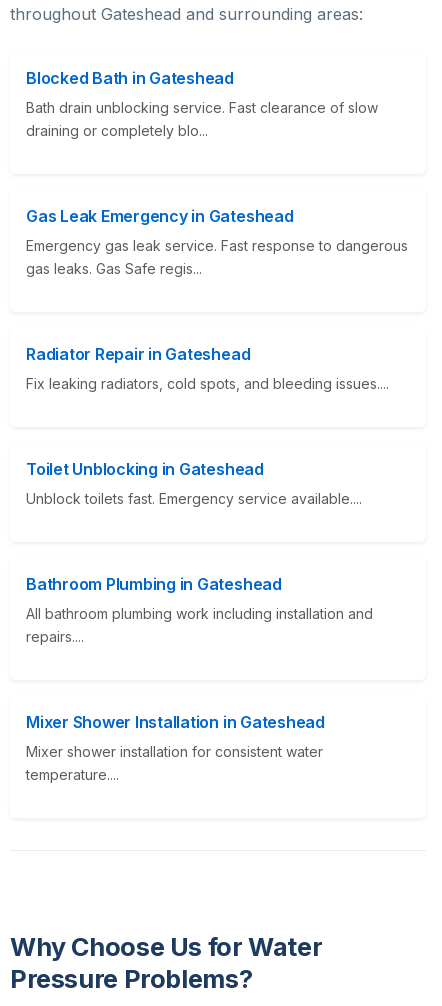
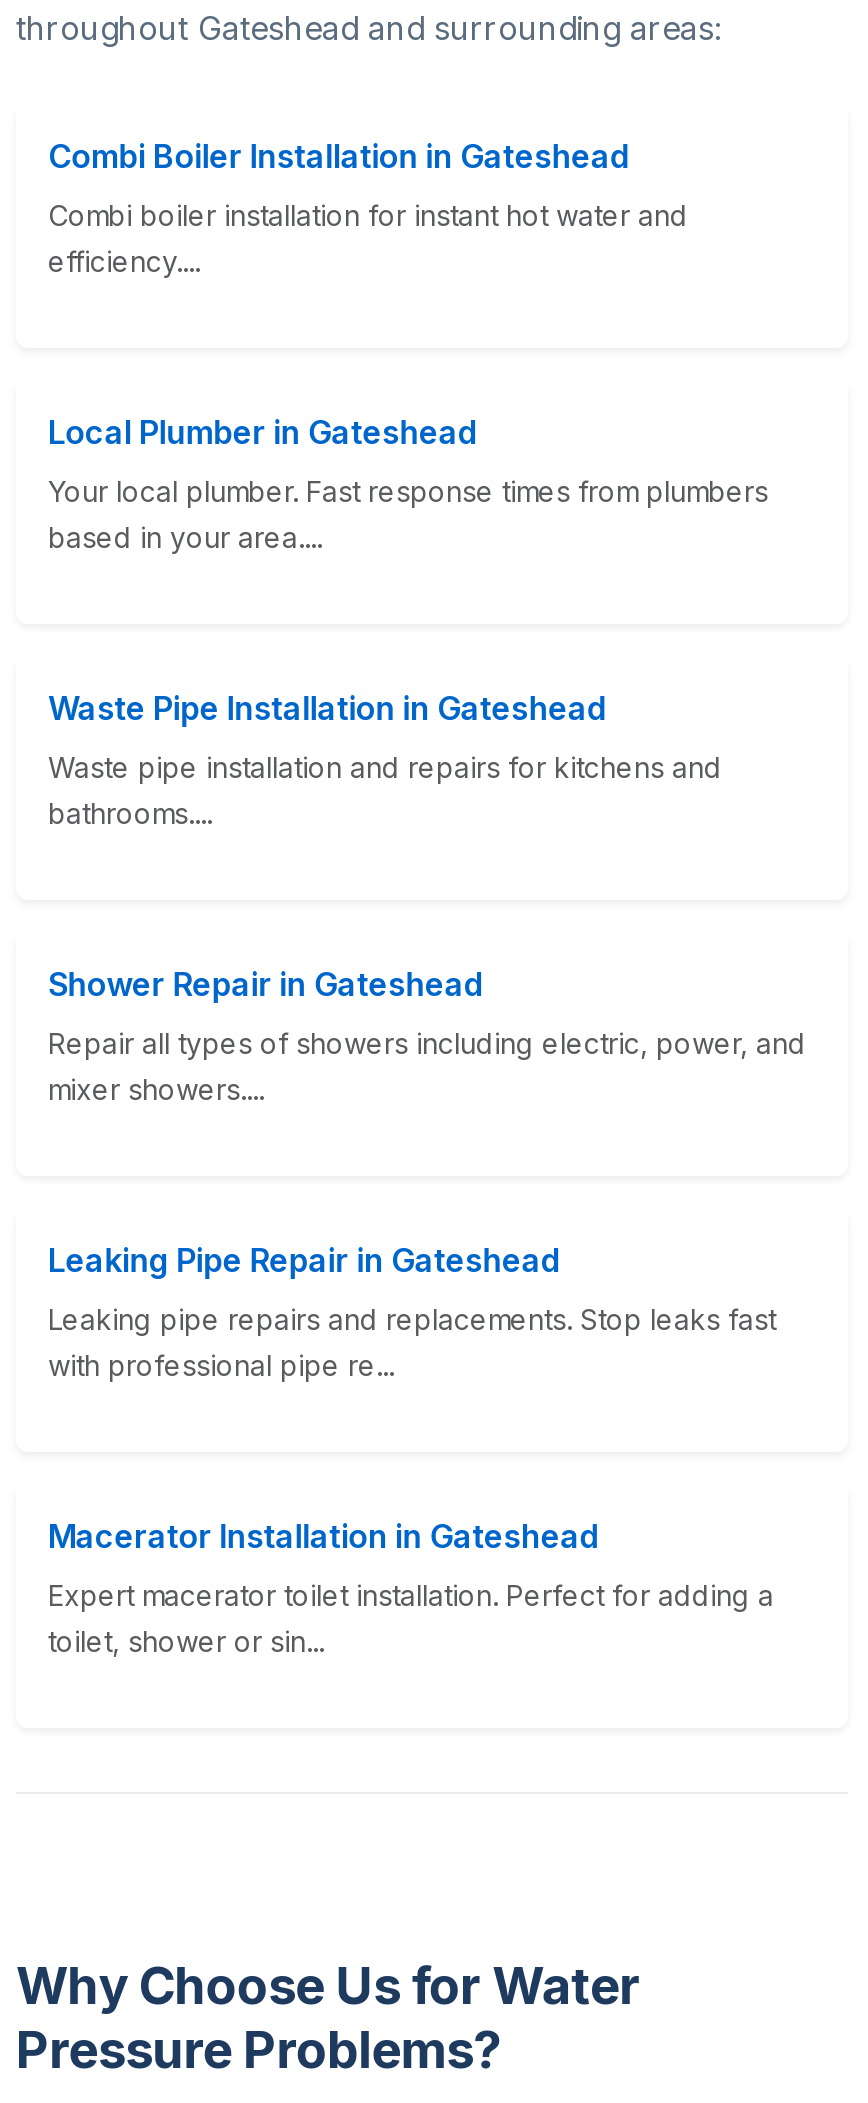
- Blocked Bath in Gateshead
+ Combi Boiler Installation in Gateshead

- Bath drain unblocking service. Fast clearance of slow
- draining or completely blo...
+ Combi boiler installation for instant hot water and
+ efficiency....

- Gas Leak Emergency in Gateshead
+ Local Plumber in Gateshead

- Emergency gas leak service. Fast response to dangerous
- gas leaks. Gas Safe regis...
+ Your local plumber. Fast response times from plumbers
+ based in your area....

- Radiator Repair in Gateshead
+ Waste Pipe Installation in Gateshead

- Fix leaking radiators, cold spots, and bleeding issues....
+ Waste pipe installation and repairs for kitchens and
+ bathrooms....

- Toilet Unblocking in Gateshead
+ Shower Repair in Gateshead

- Unblock toilets fast. Emergency service available....
+ Repair all types of showers including electric, power, and
+ mixer showers....

- Bathroom Plumbing in Gateshead
+ Leaking Pipe Repair in Gateshead

- All bathroom plumbing work including installation and
- repairs....
+ Leaking pipe repairs and replacements. Stop leaks fast
+ with professional pipe re...

- Mixer Shower Installation in Gateshead
+ Macerator Installation in Gateshead

- Mixer shower installation for consistent water
- temperature....
+ Expert macerator toilet installation. Perfect for adding a
+ toilet, shower or sin...
